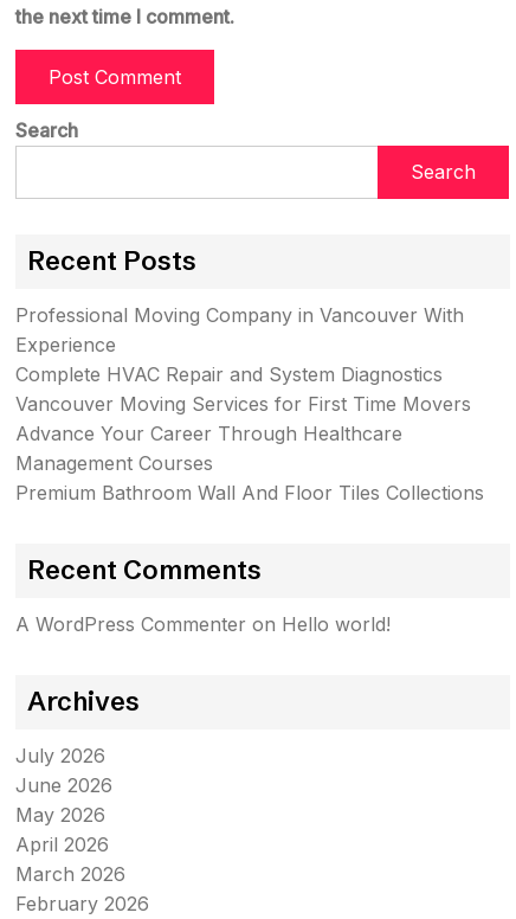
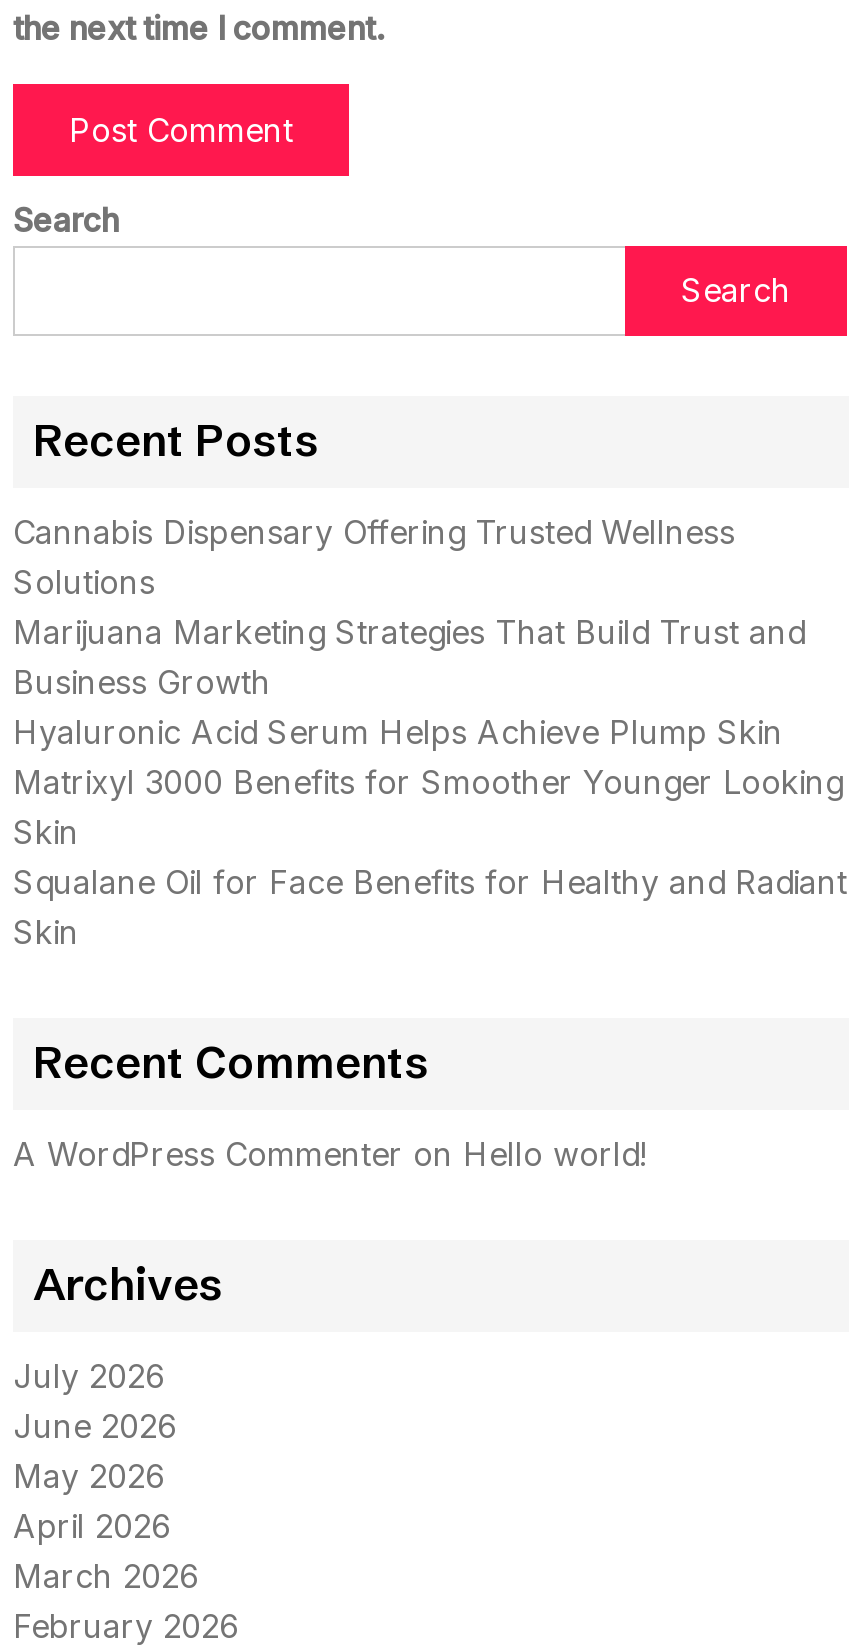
- Professional Moving Company in Vancouver With
- Experience
- Complete HVAC Repair and System Diagnostics
- Vancouver Moving Services for First Time Movers
- Advance Your Career Through Healthcare
- Management Courses
- Premium Bathroom Wall And Floor Tiles Collections
+ Cannabis Dispensary Offering Trusted Wellness
+ Solutions
+ Marijuana Marketing Strategies That Build Trust and
+ Business Growth
+ Hyaluronic Acid Serum Helps Achieve Plump Skin
+ Matrixyl 3000 Benefits for Smoother Younger Looking
+ Skin
+ Squalane Oil for Face Benefits for Healthy and Radiant
+ Skin
